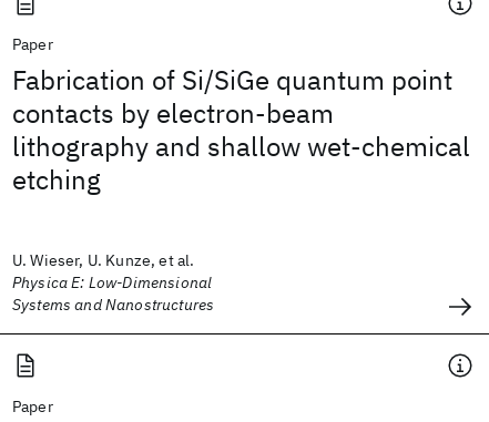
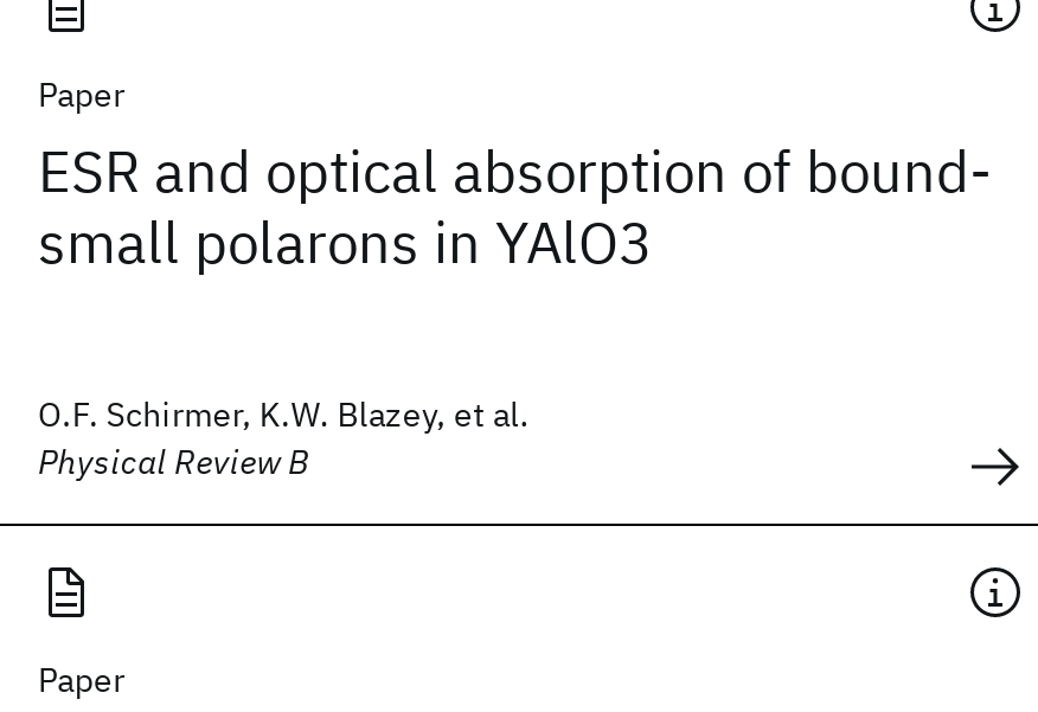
- Fabrication of Si/SiGe quantum point
- contacts by electron-beam
- lithography and shallow wet-chemical
- etching
+ ESR and optical absorption of bound-
+ small polarons in YAlO3

- U. Wieser, U. Kunze, et al.
- Physica E: Low-Dimensional
- Systems and Nanostructures
+ O.F. Schirmer, K.W. Blazey, et al.
+ Physical Review B
